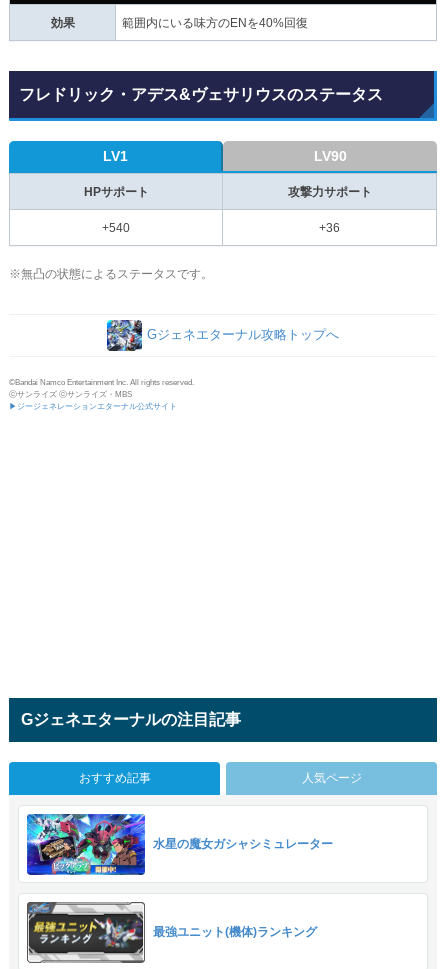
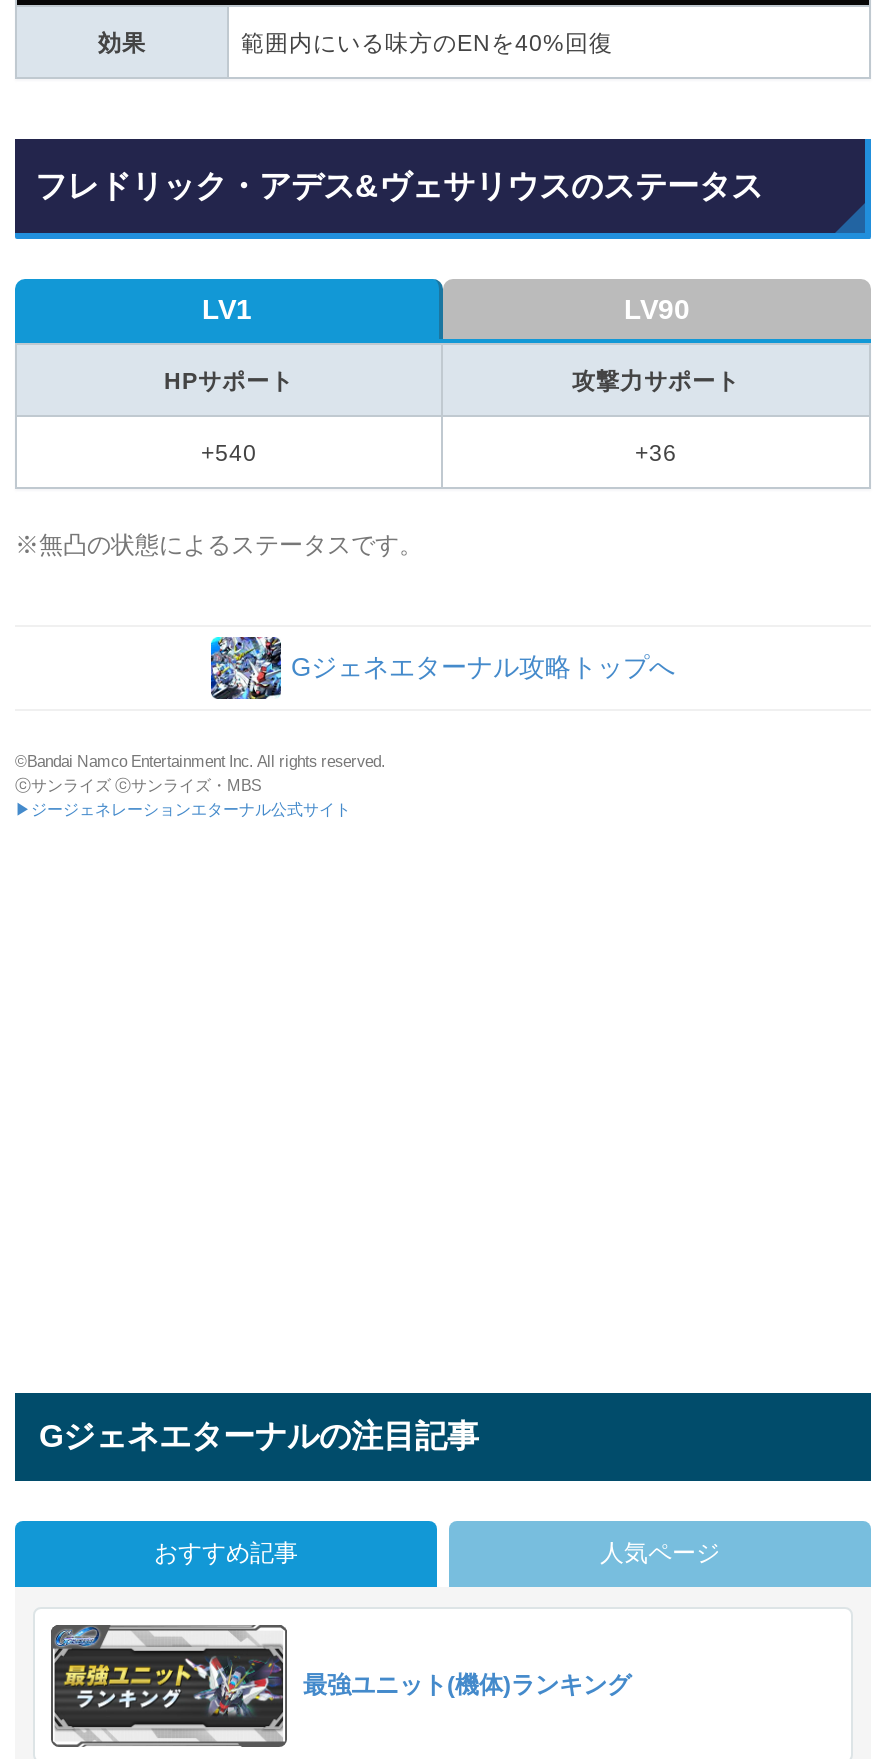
- [image]
- 水星の魔女ガシャシミュレーター
